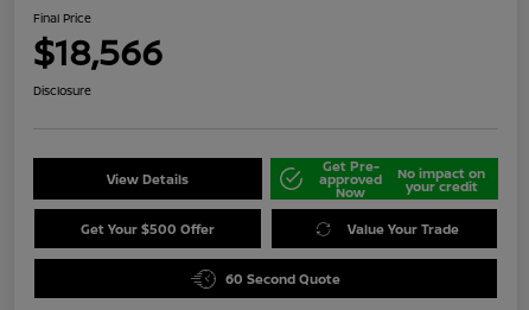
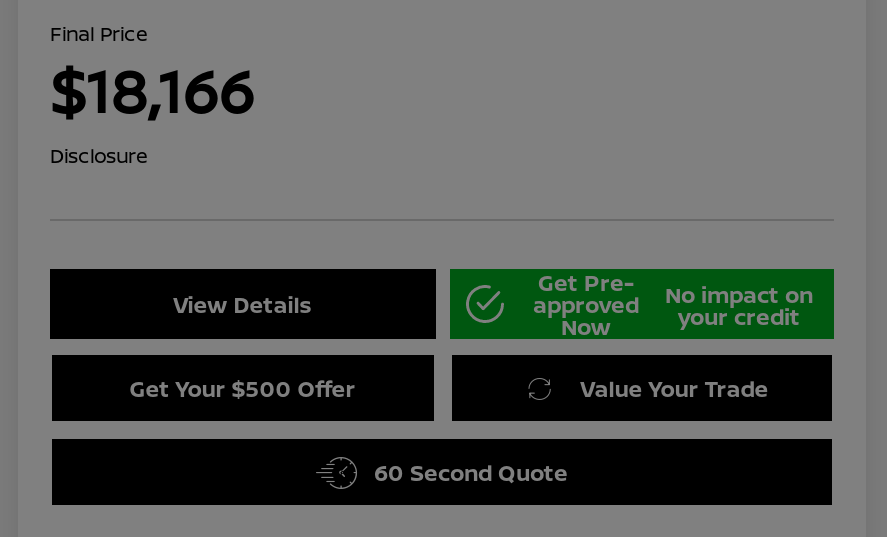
- $18,566
+ $18,166
